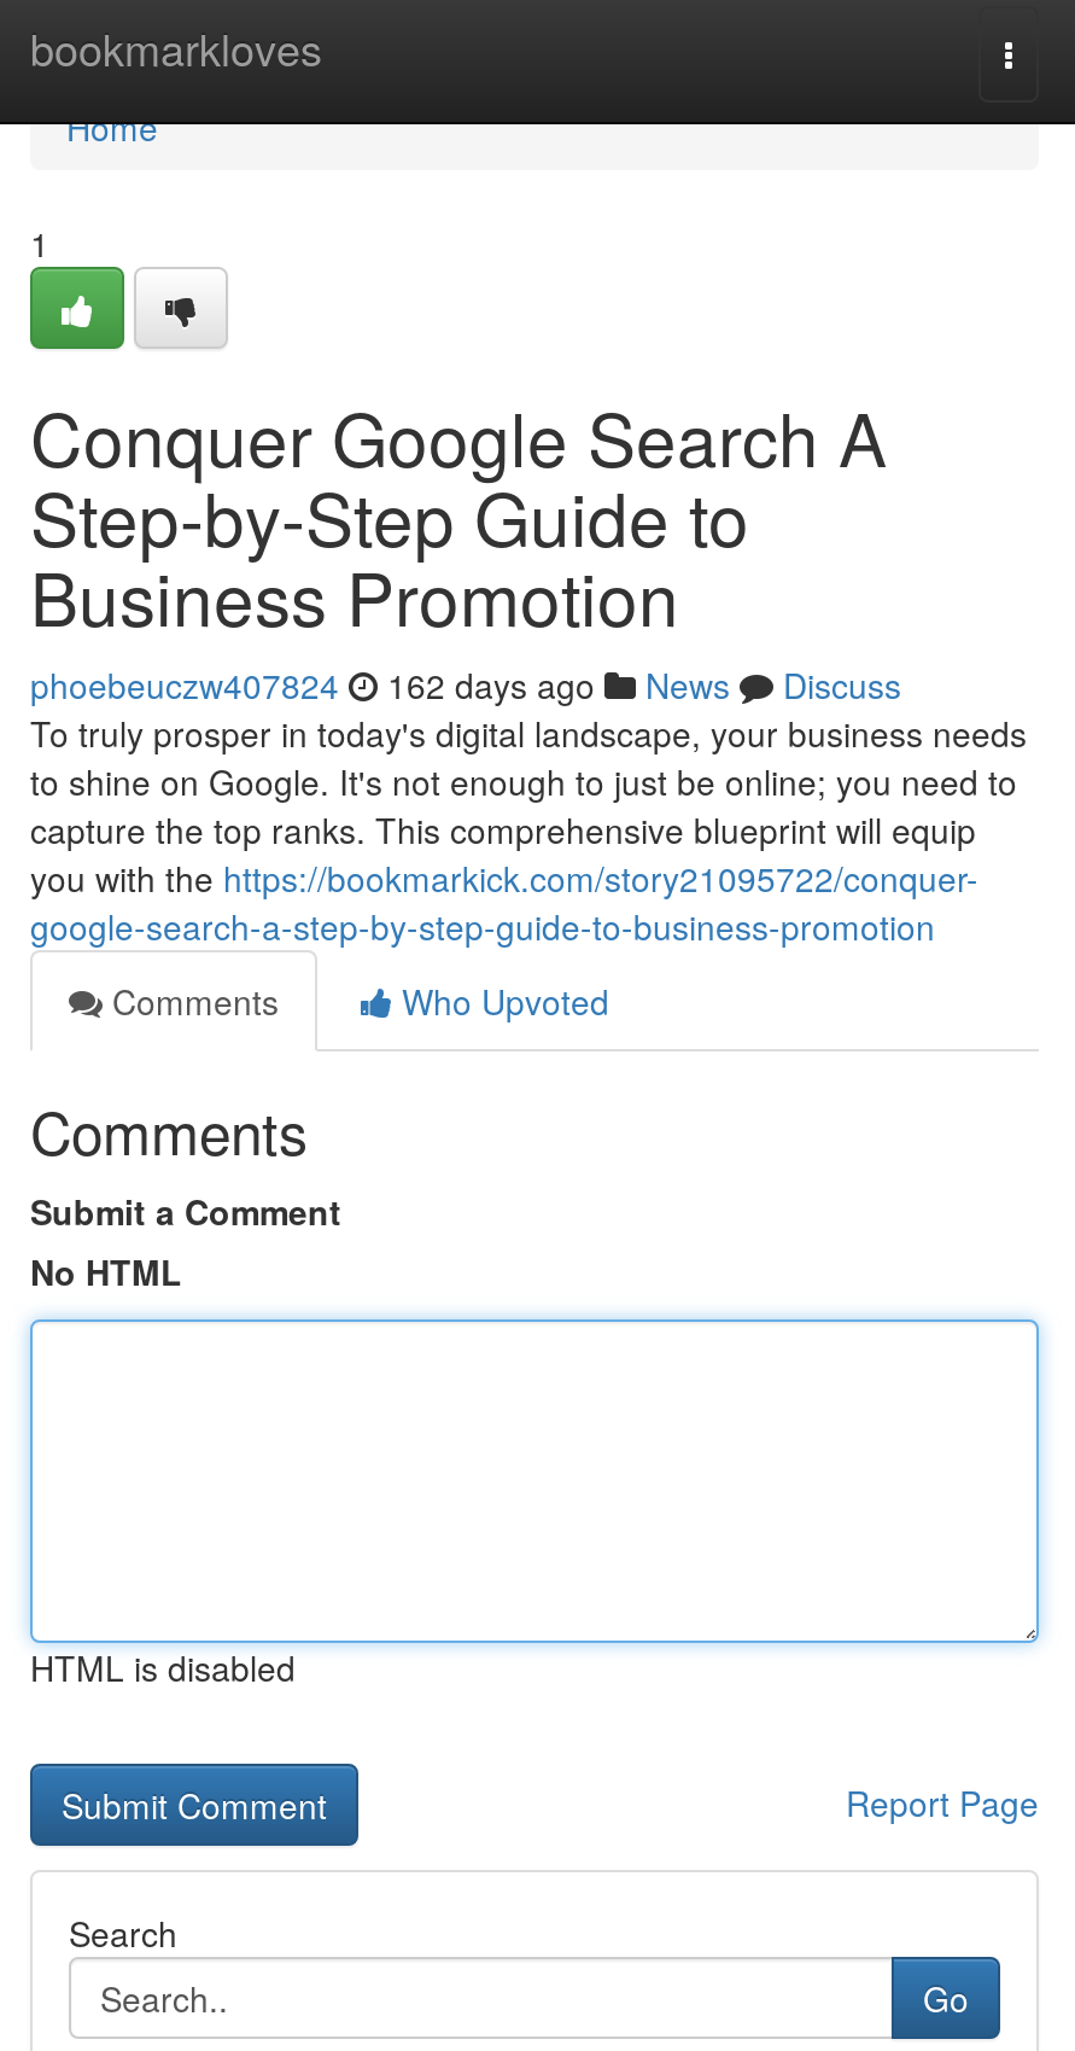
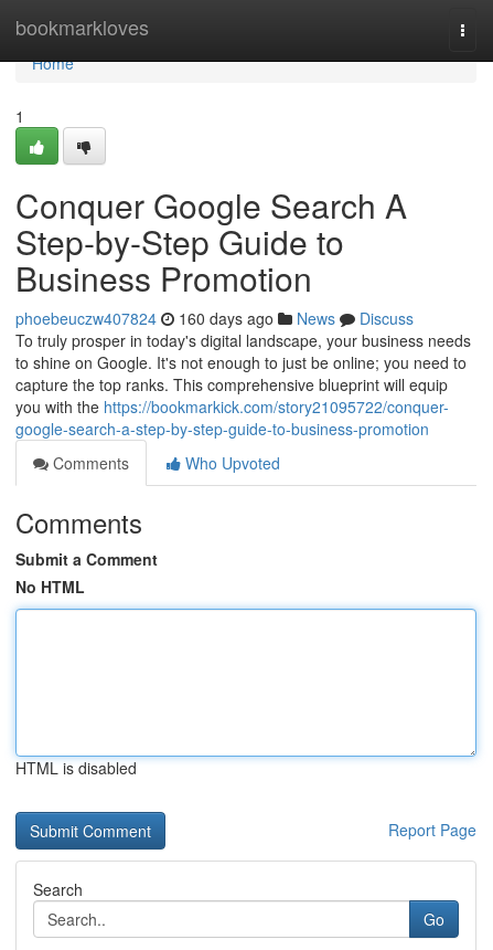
- phoebeuczw407824 162 days ago News Discuss
+ phoebeuczw407824 160 days ago News Discuss
